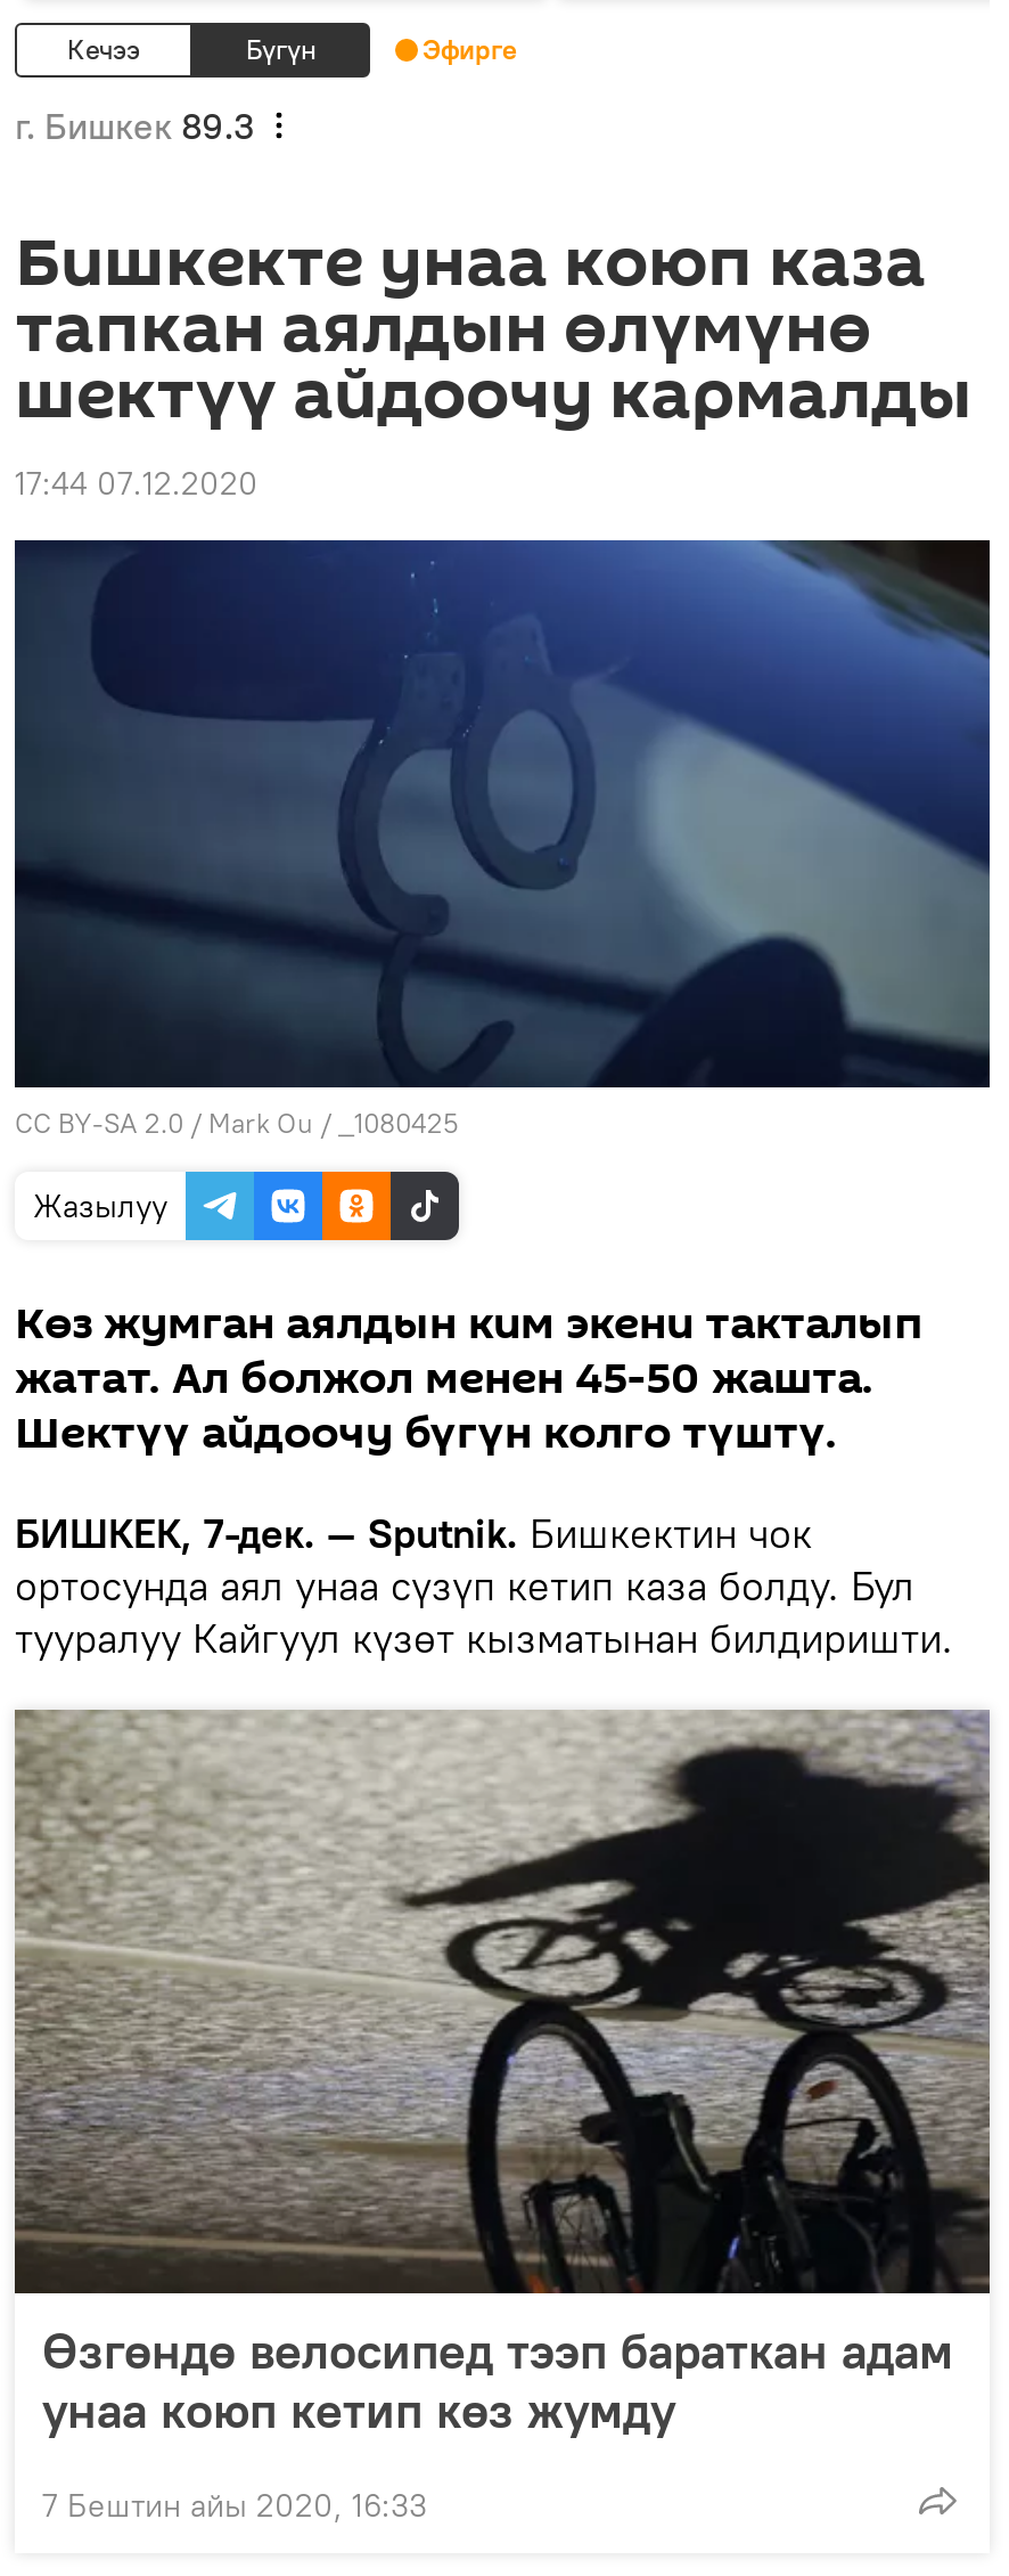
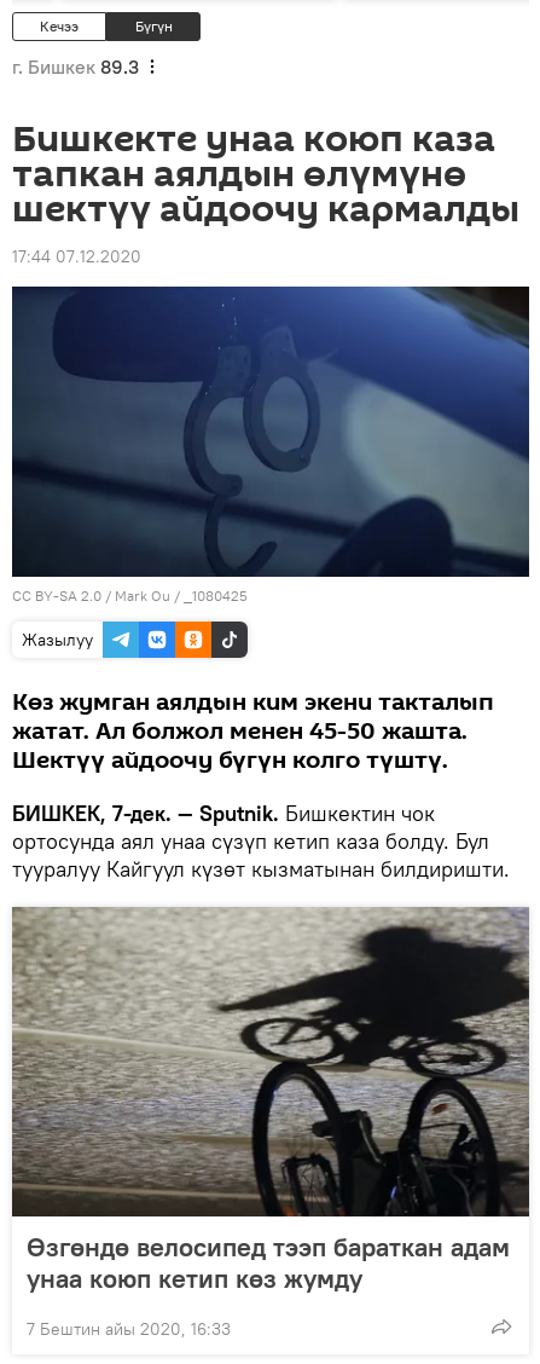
- Эфирге
